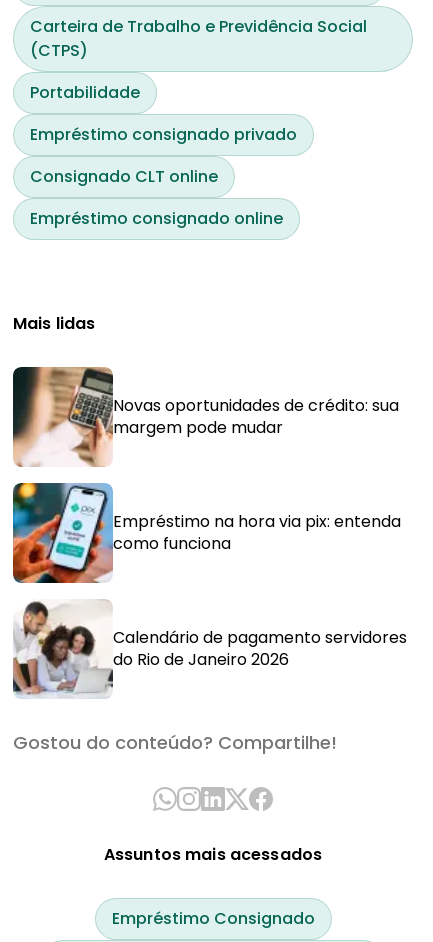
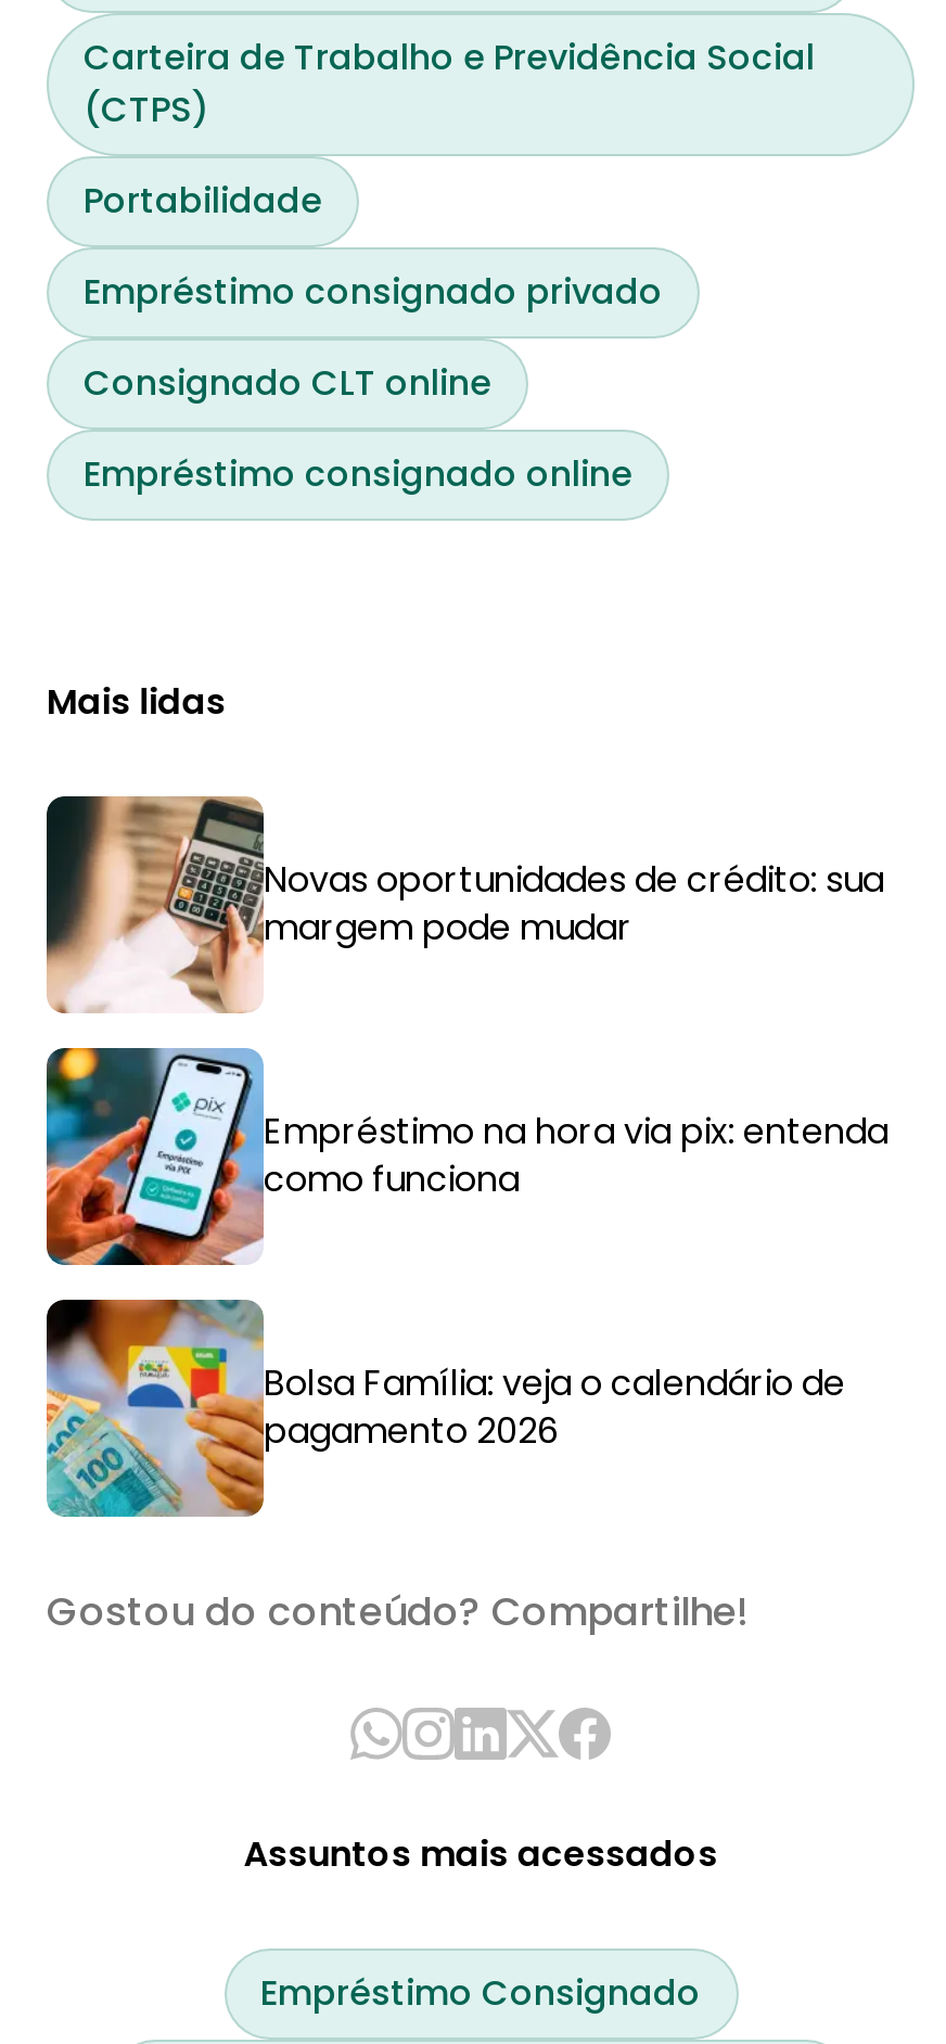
- [image]
- Calendário de pagamento servidores
- do Rio de Janeiro 2026
+ [image]
+ Bolsa Família: veja o calendário de
+ pagamento 2026
